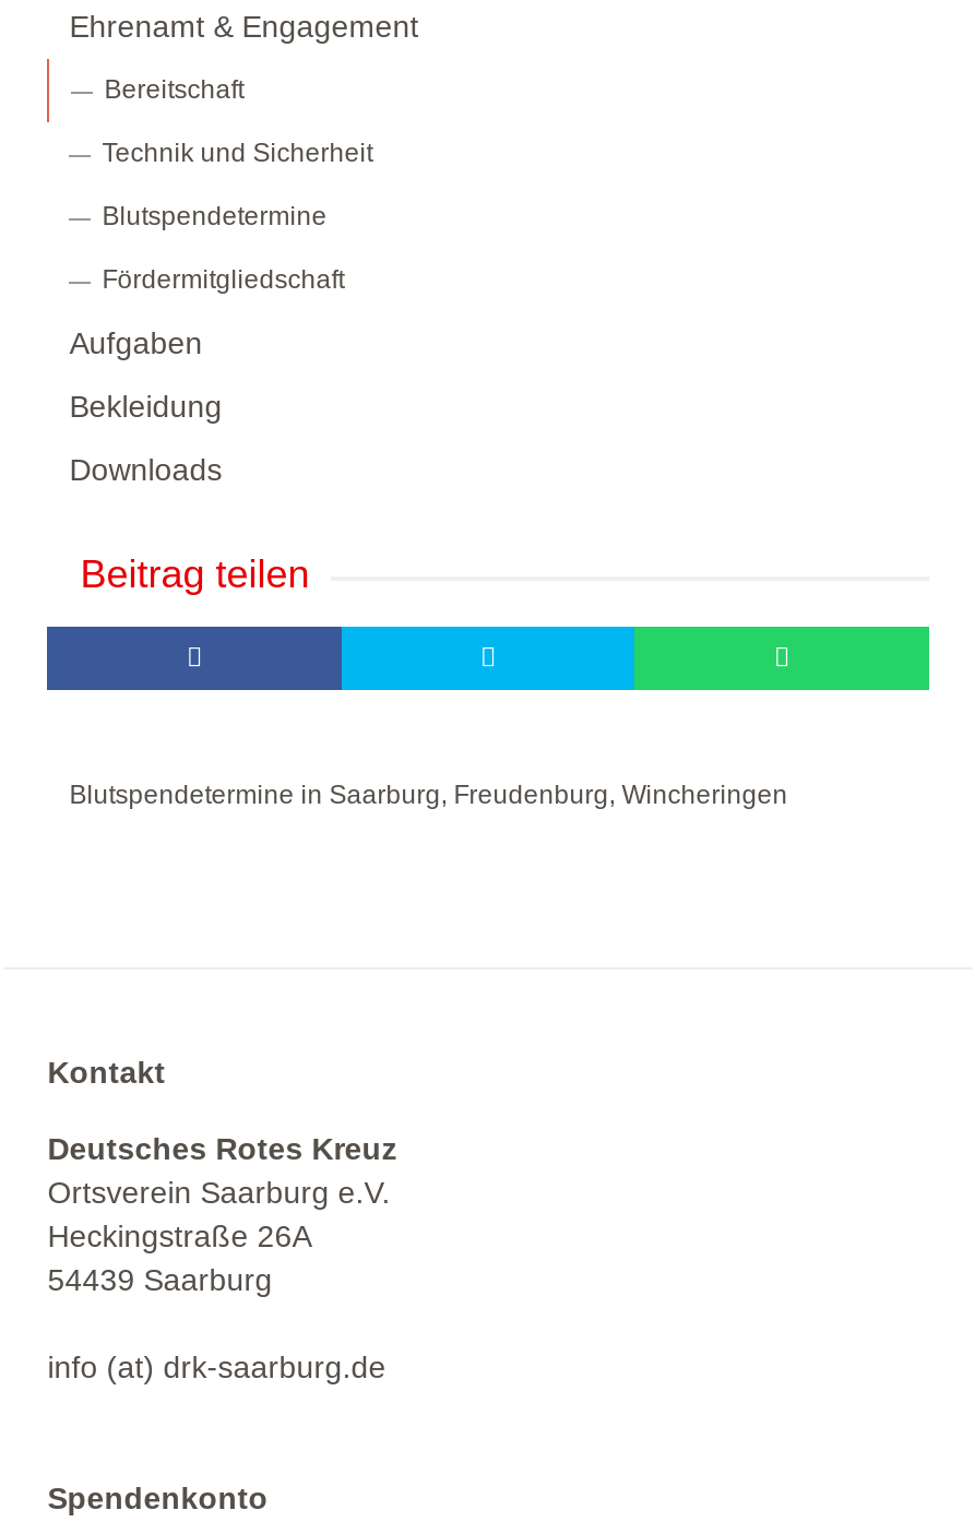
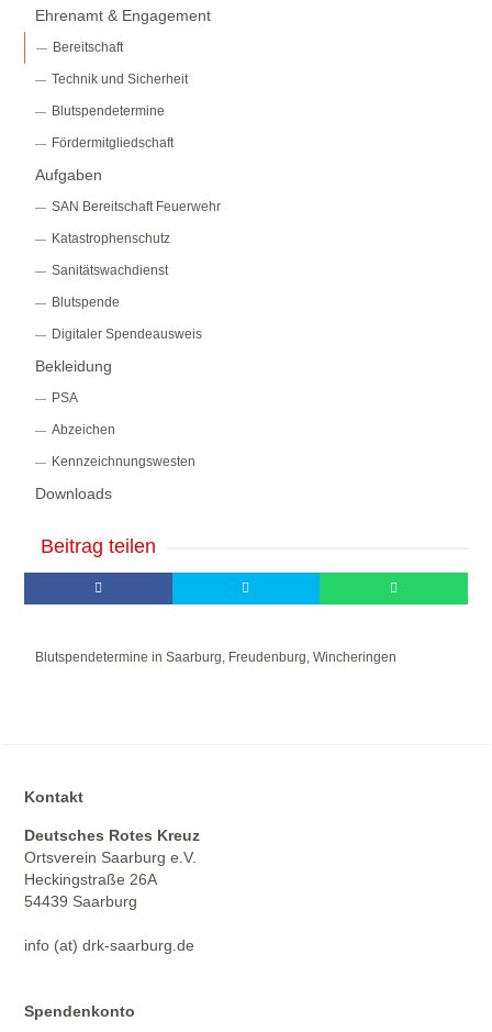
+ SAN Bereitschaft Feuerwehr
+ Katastrophenschutz
+ Sanitätswachdienst
+ Blutspende
+ Digitaler Spendeausweis

+ PSA
+ Abzeichen
+ Kennzeichnungswesten
